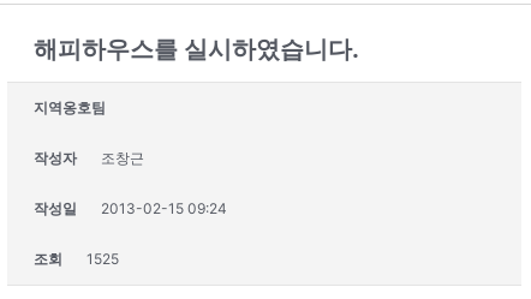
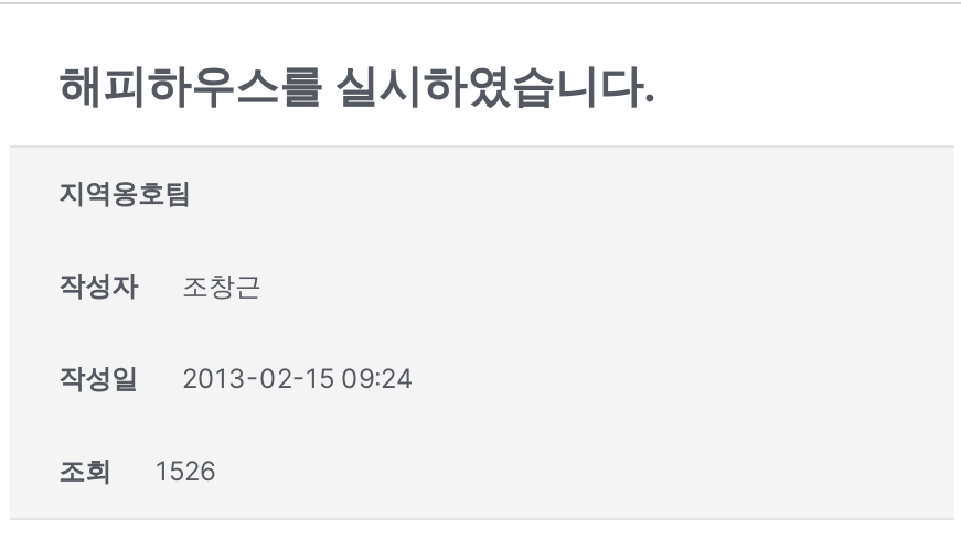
- 조회 1525
+ 조회 1526
